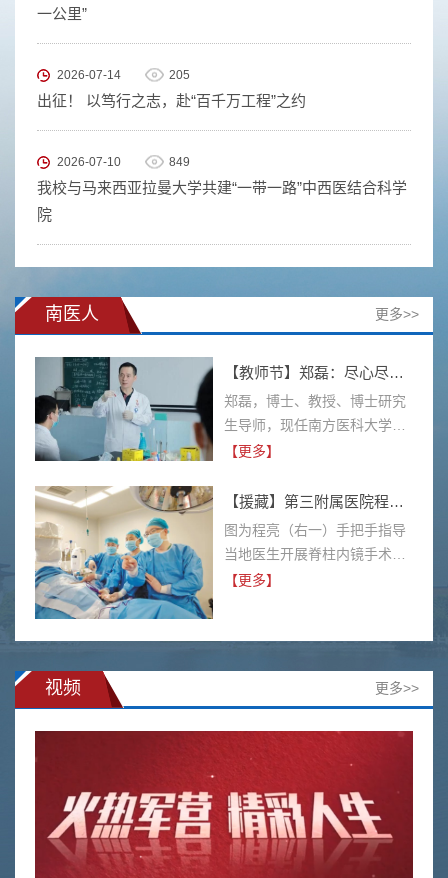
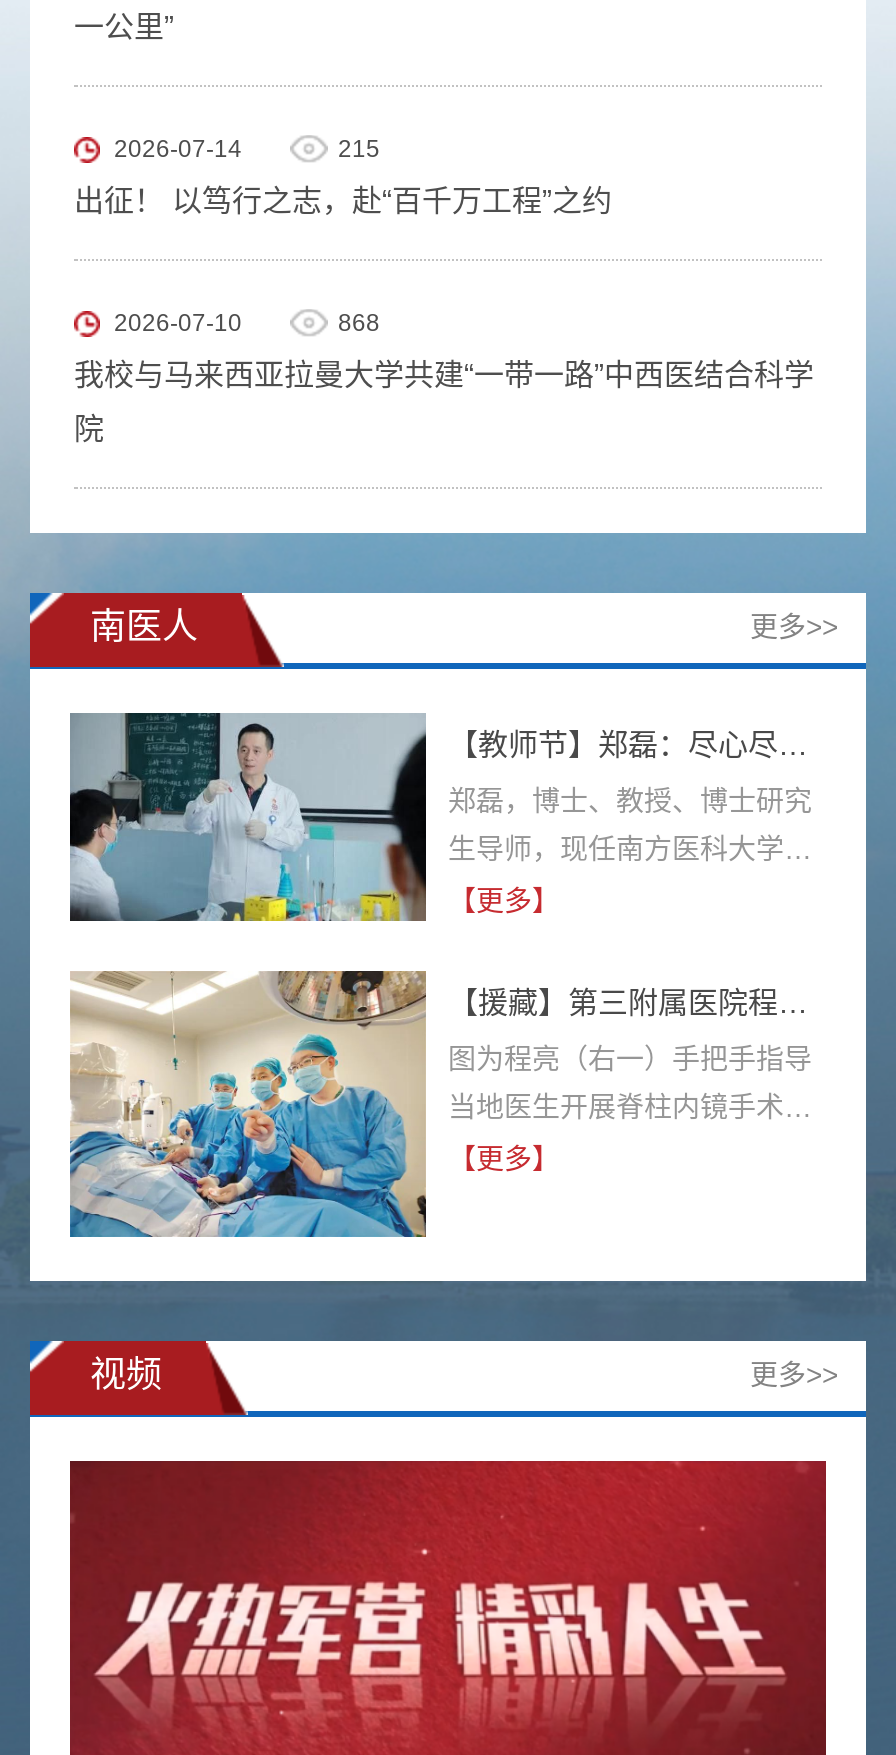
- 205
+ 215

- 849
+ 868
